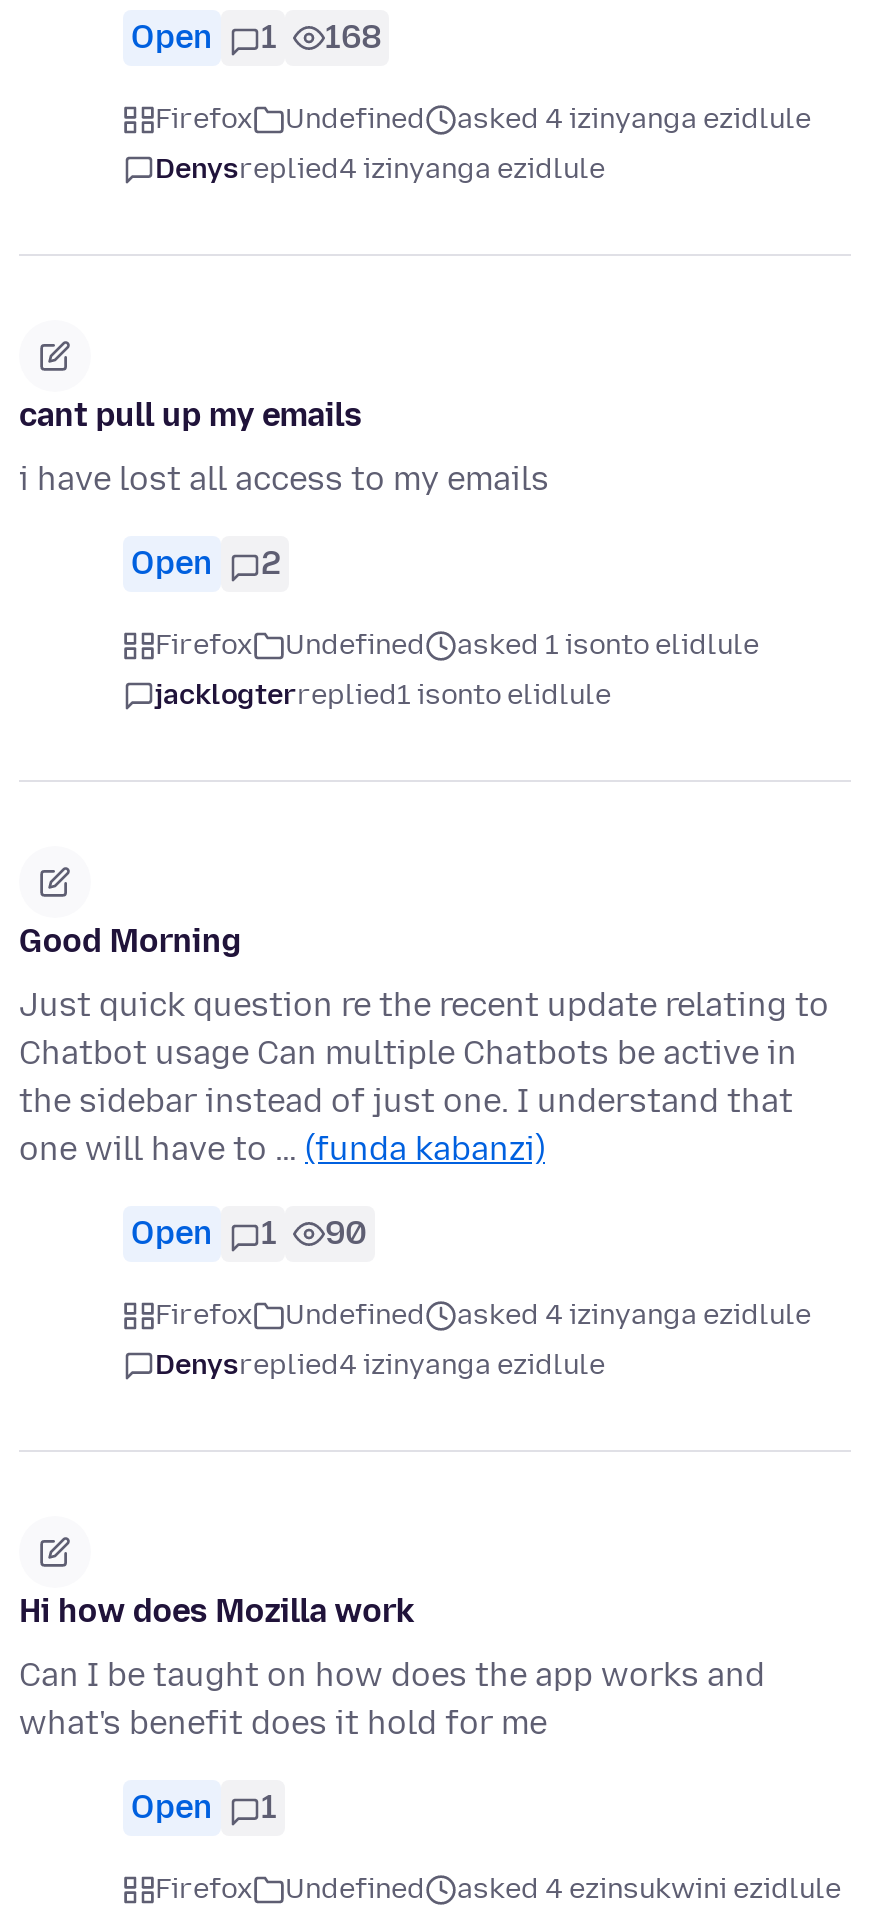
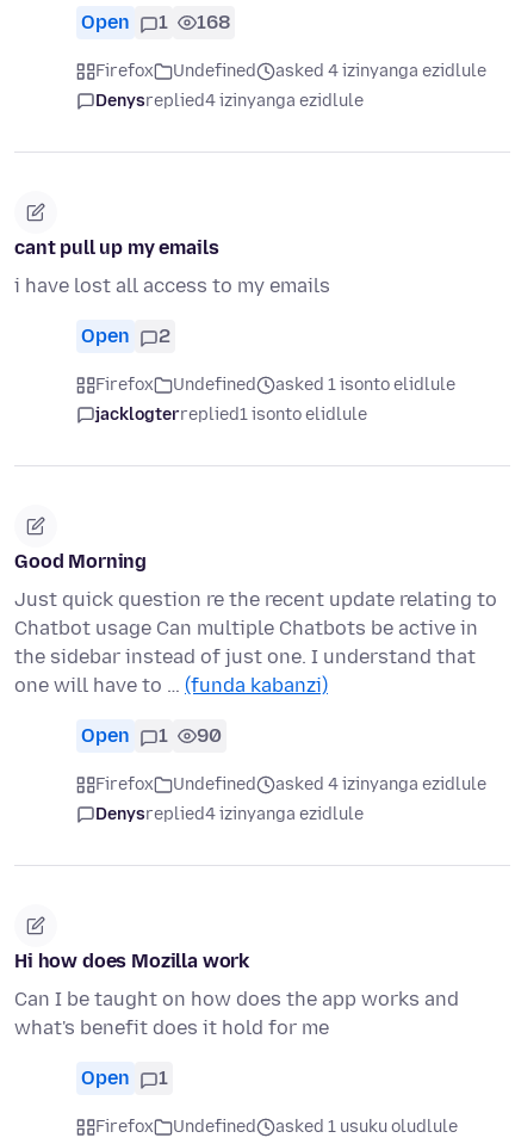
- asked 4 ezinsukwini ezidlule
+ asked 1 usuku oludlule
